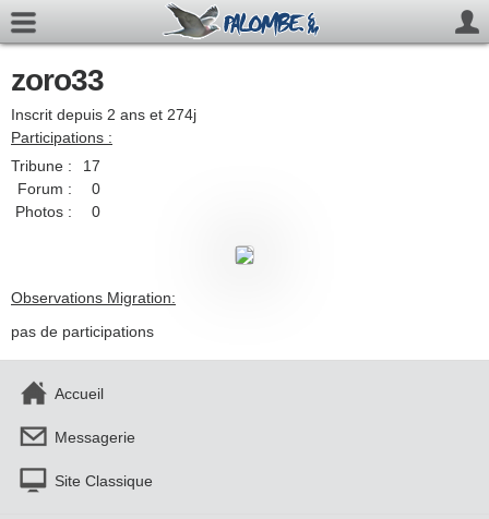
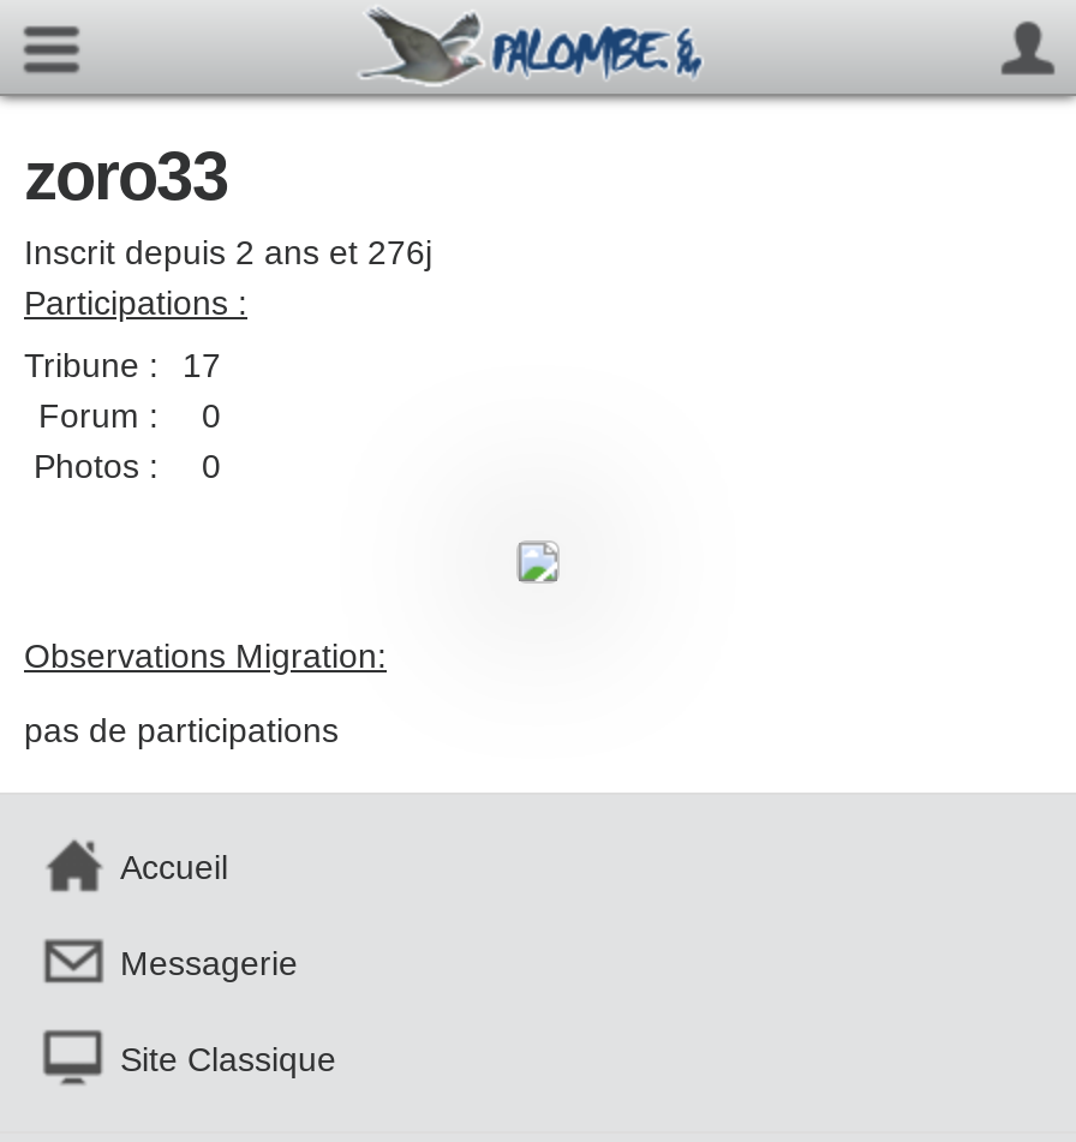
- Inscrit depuis 2 ans et 274j
+ Inscrit depuis 2 ans et 276j
